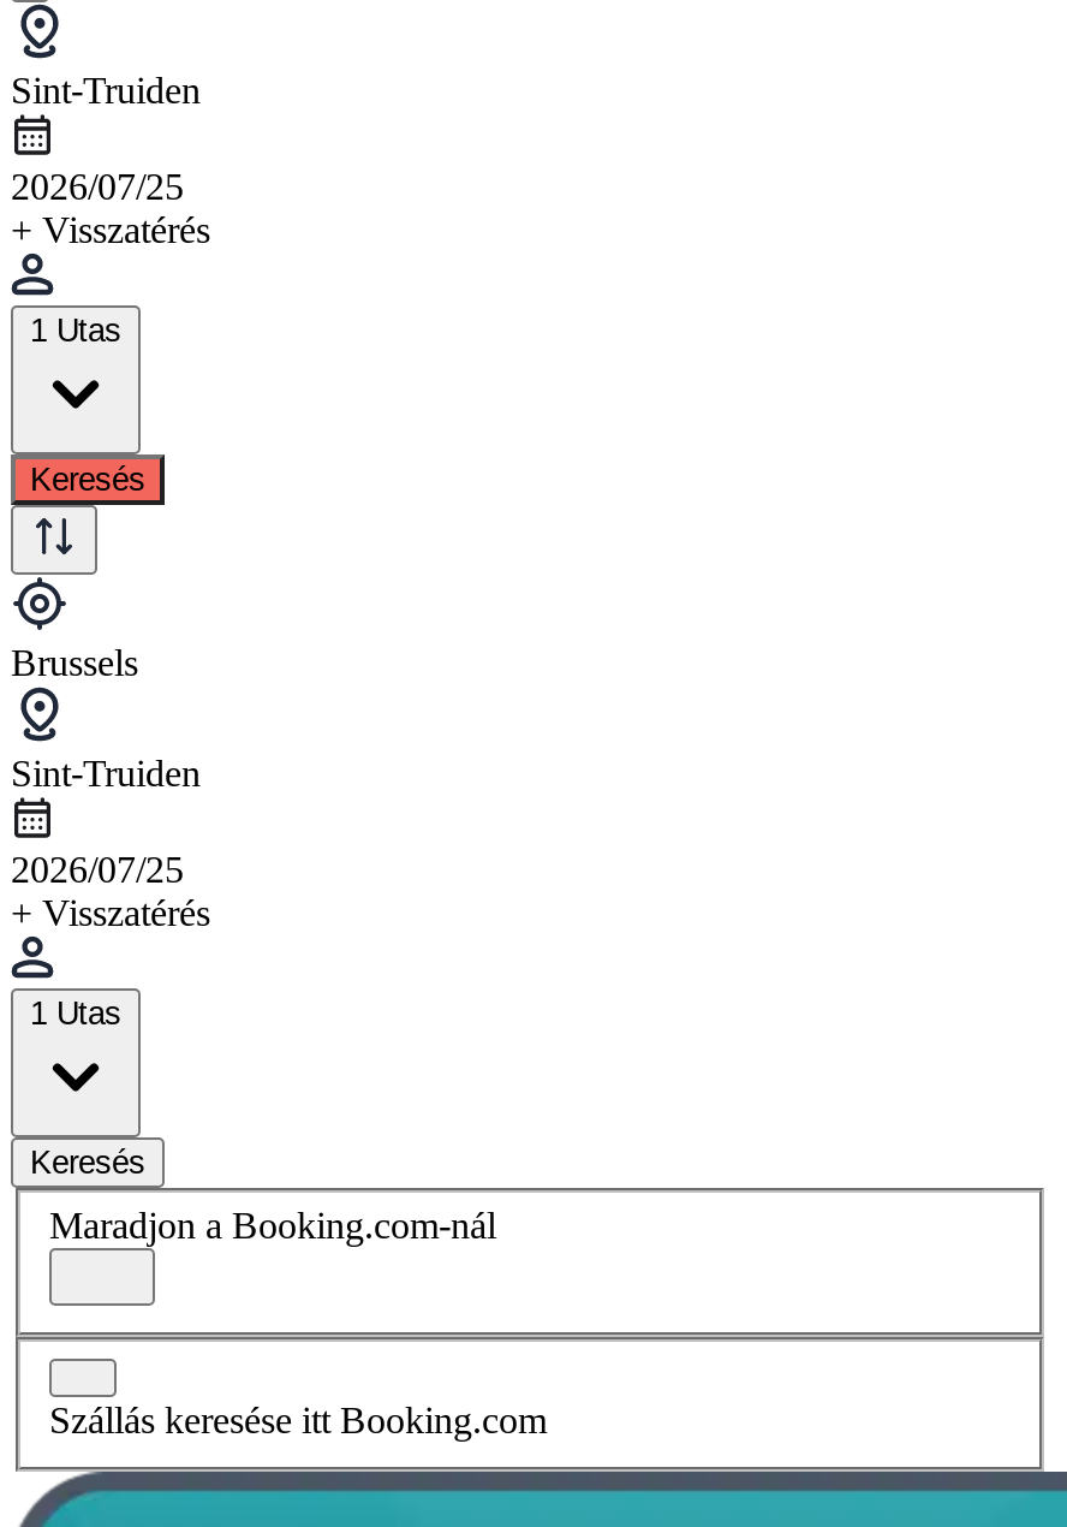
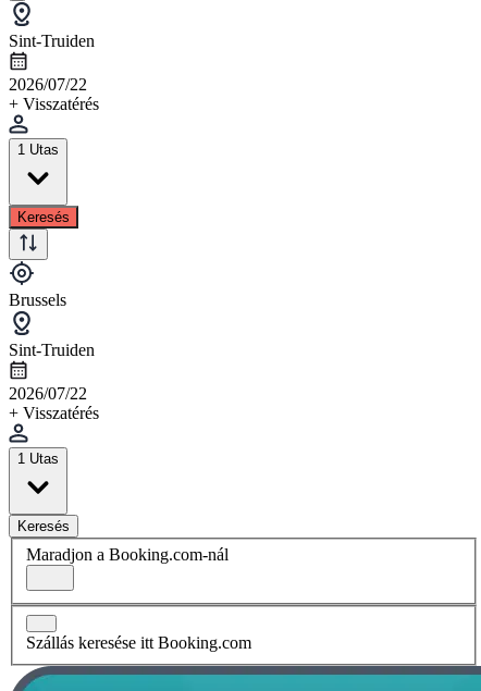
- 2026/07/25
+ 2026/07/22

- 2026/07/25
+ 2026/07/22
